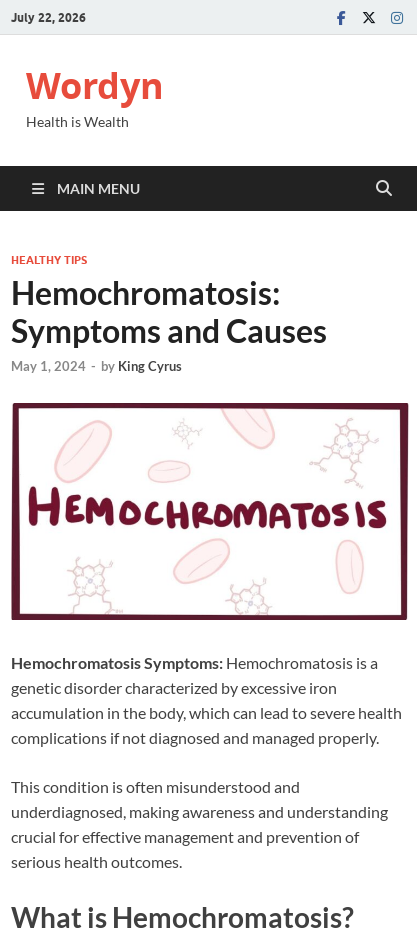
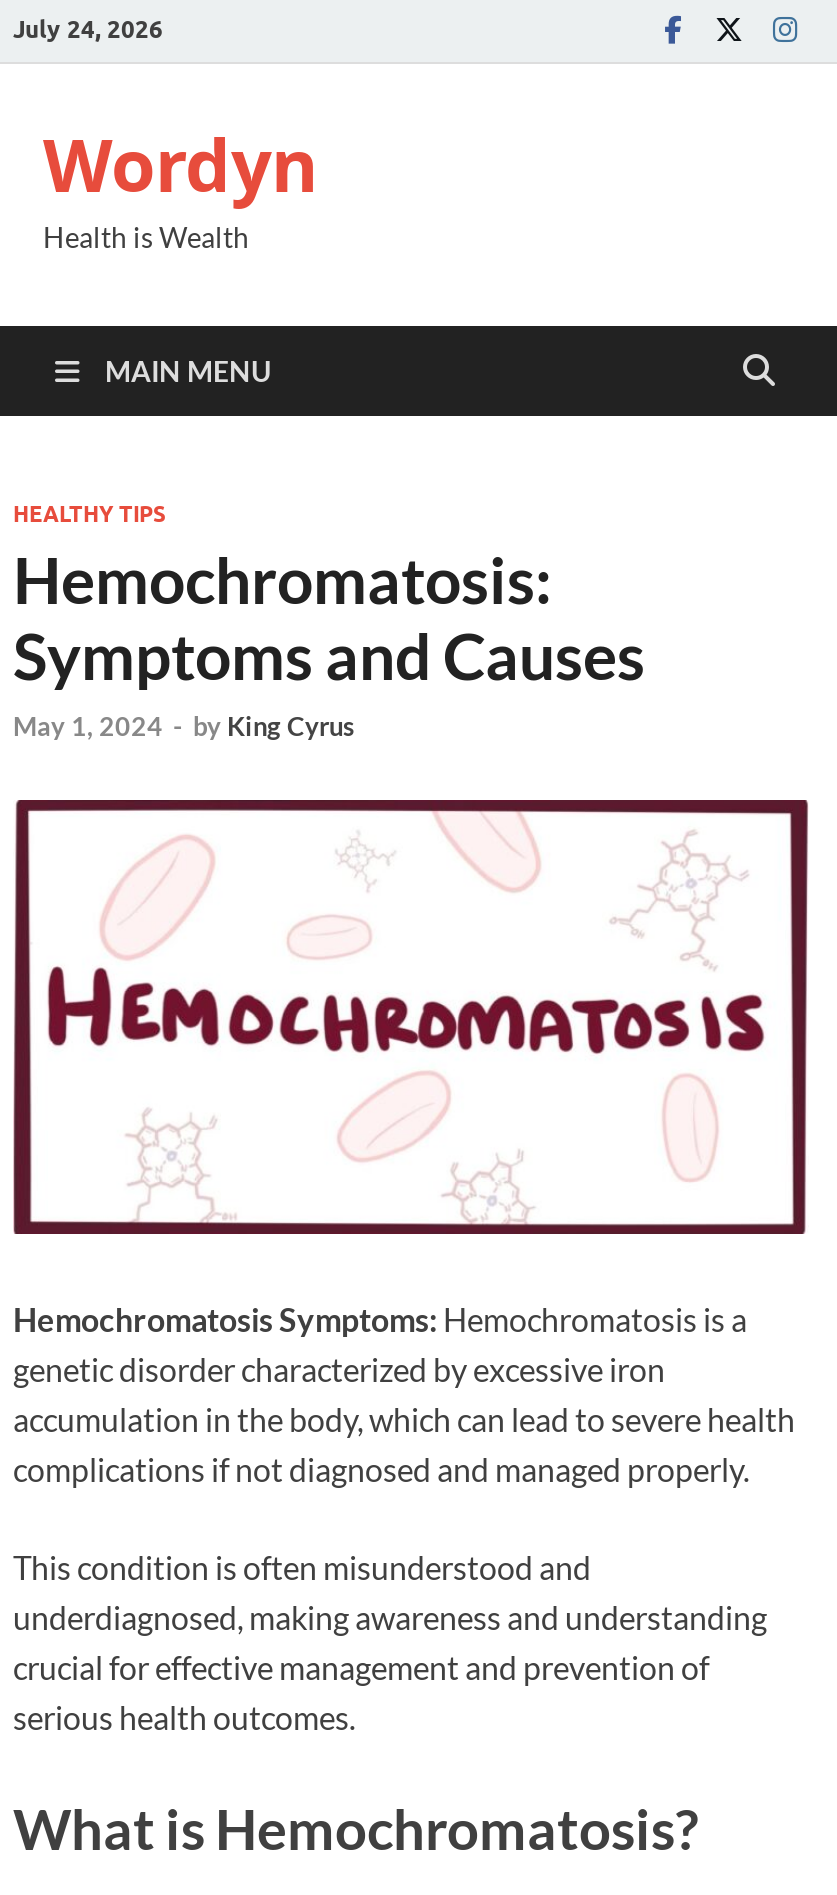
- July 22, 2026
+ July 24, 2026
